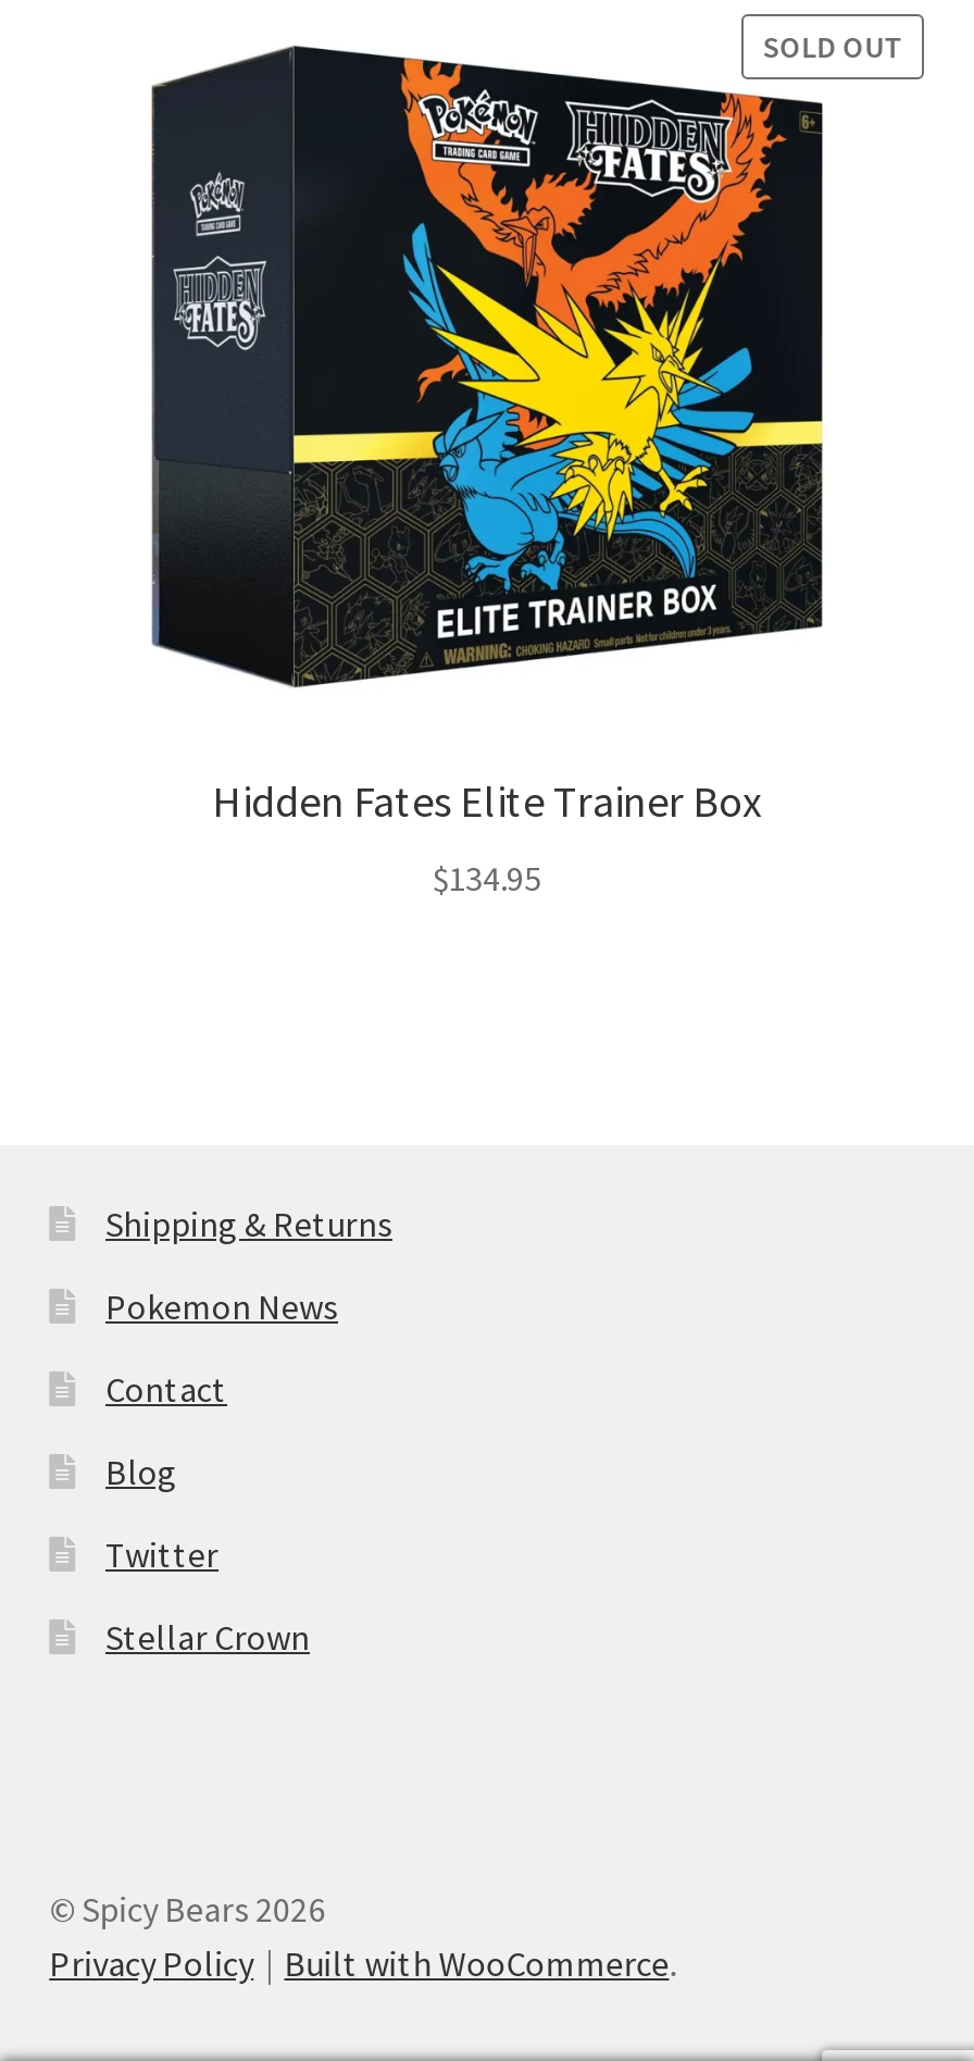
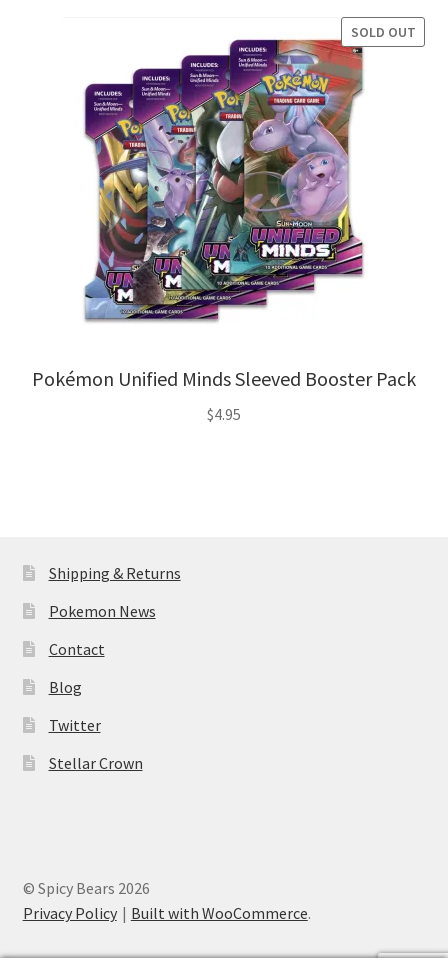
- [image]
- Hidden Fates Elite Trainer Box
+ [image]
+ Pokémon Unified Minds Sleeved Booster Pack

- $134.95
+ $4.95
